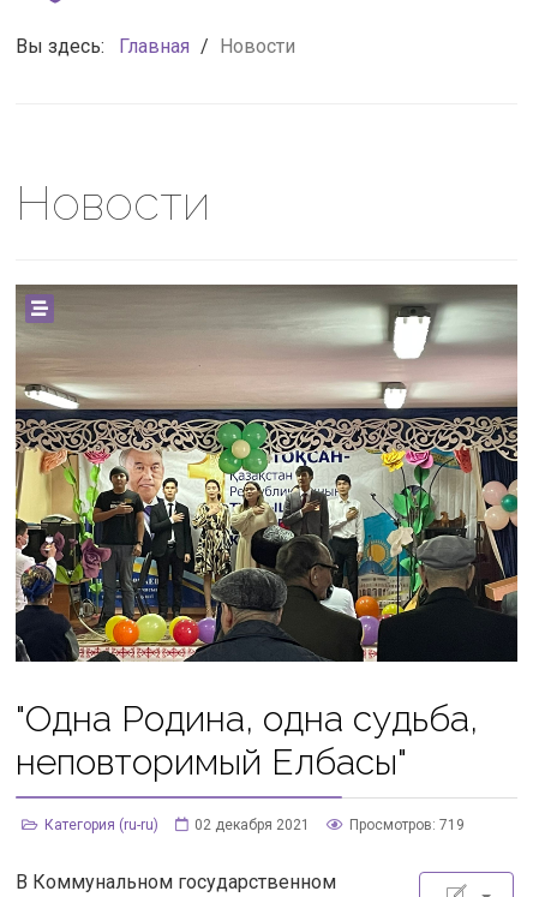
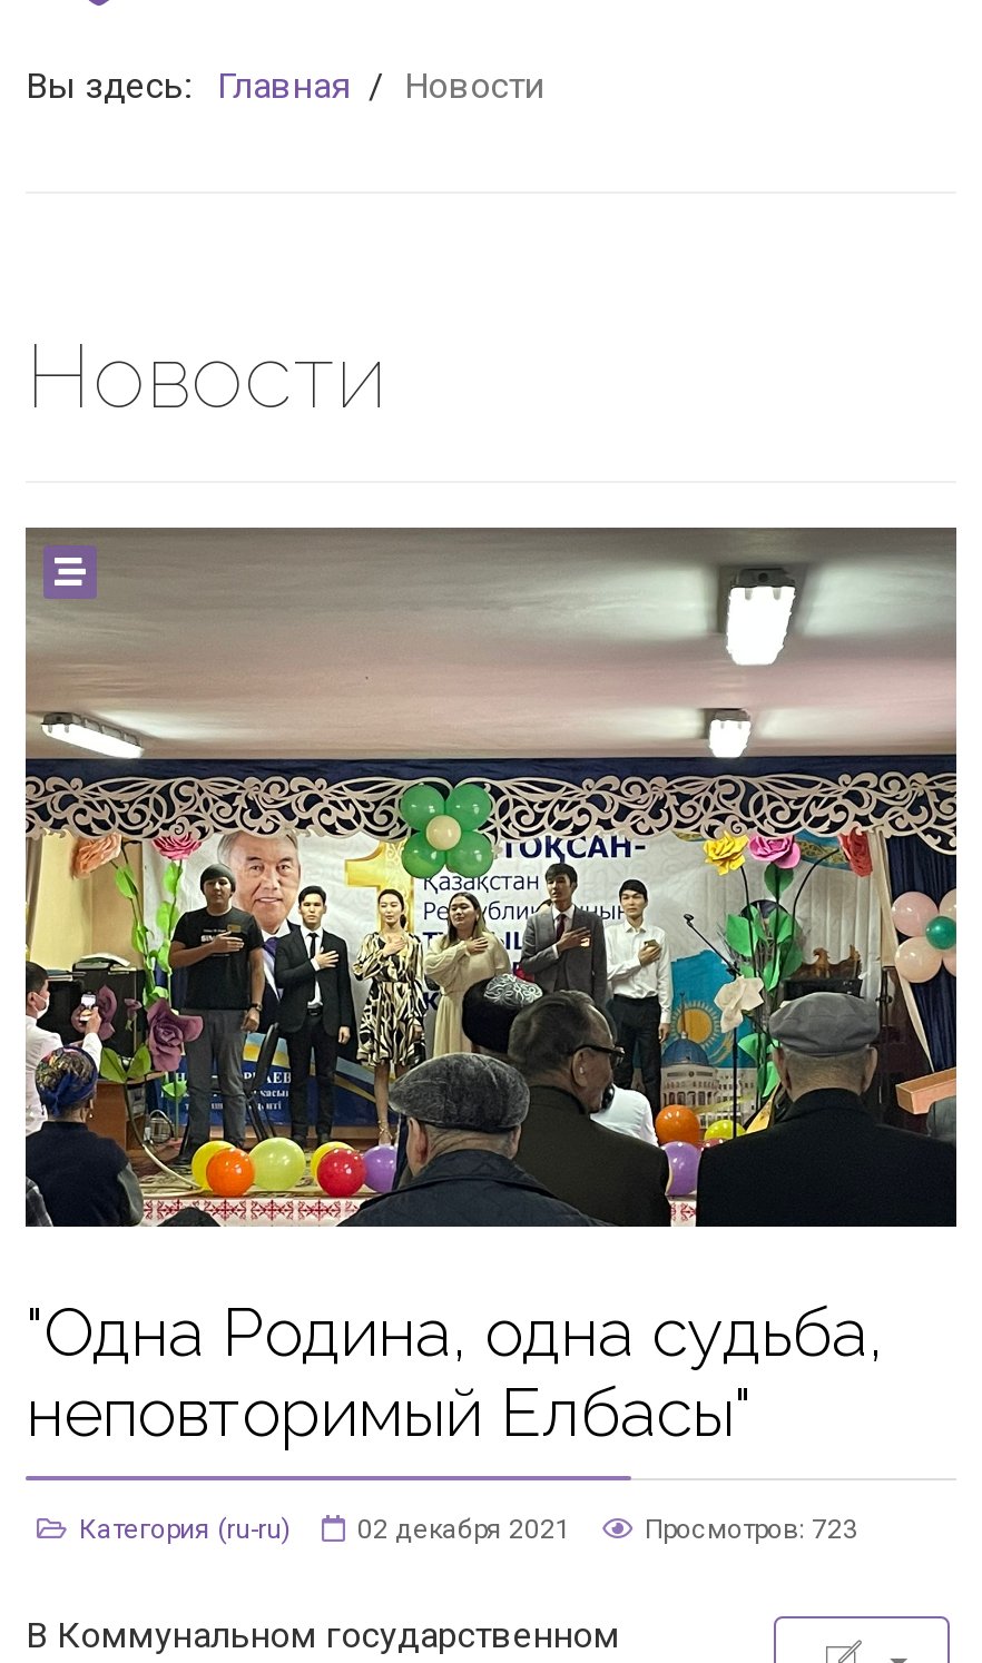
- Просмотров: 719
+ Просмотров: 723
